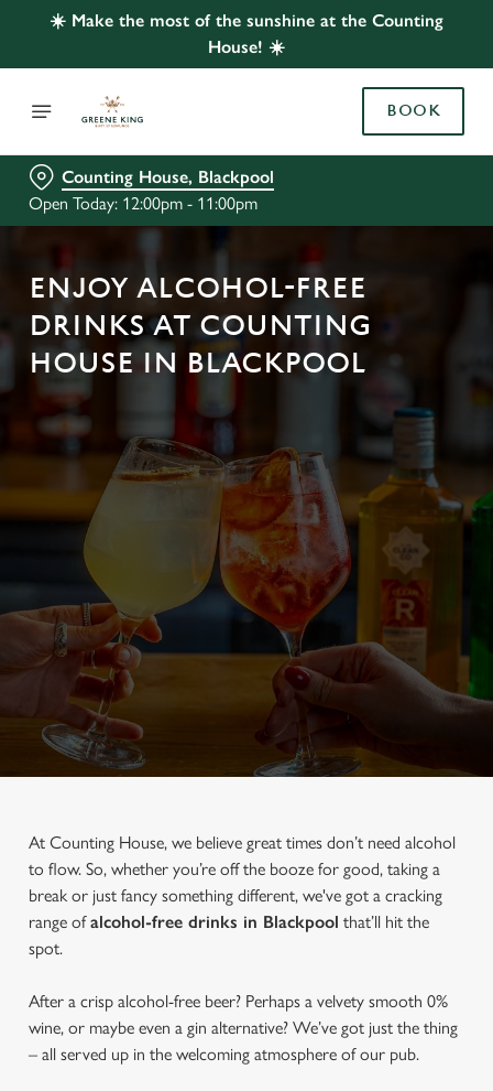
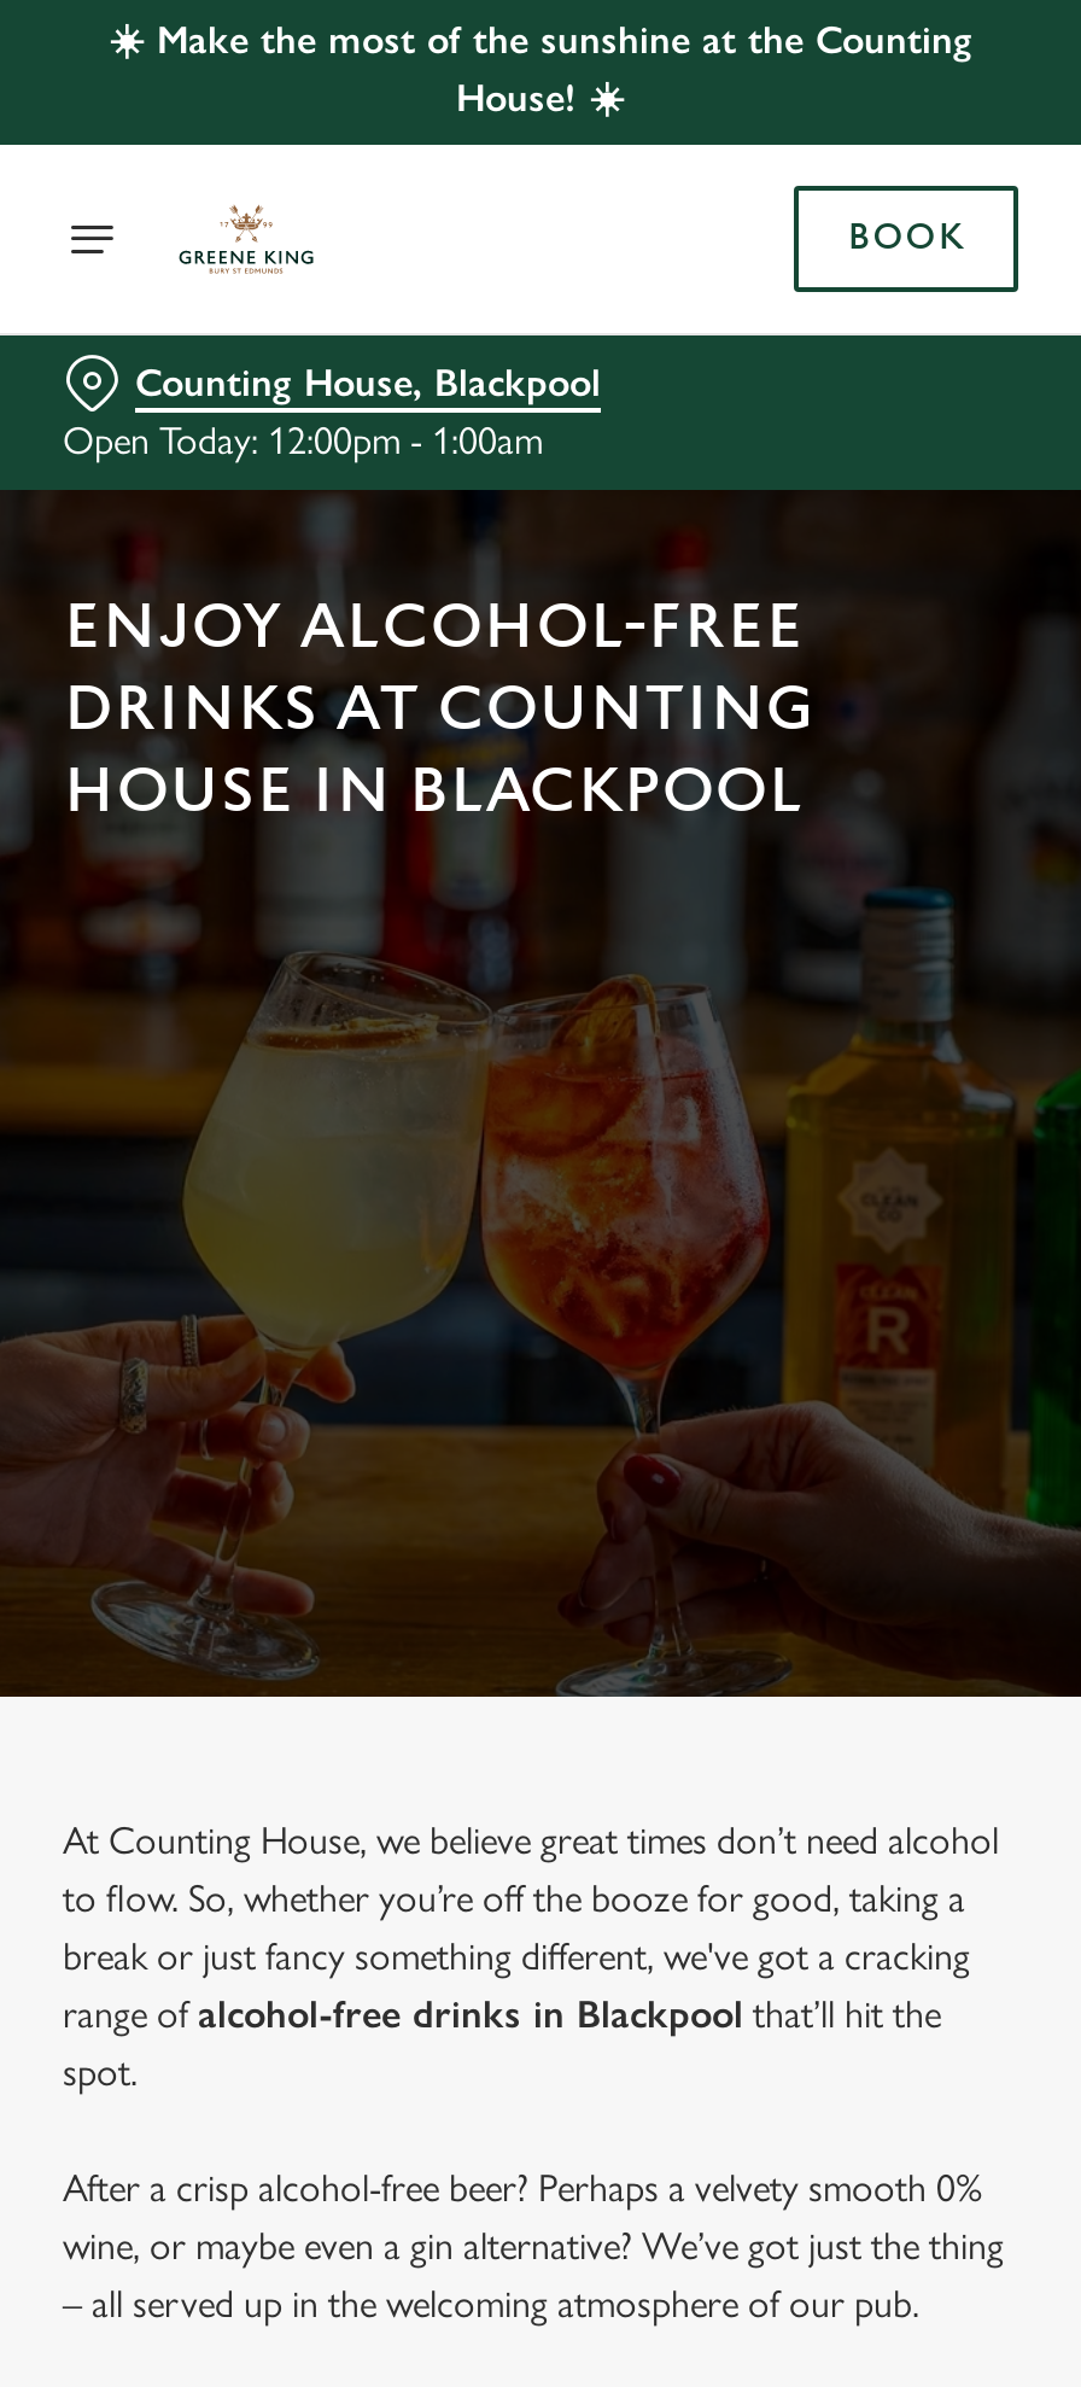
- Open Today: 12:00pm - 11:00pm
+ Open Today: 12:00pm - 1:00am
